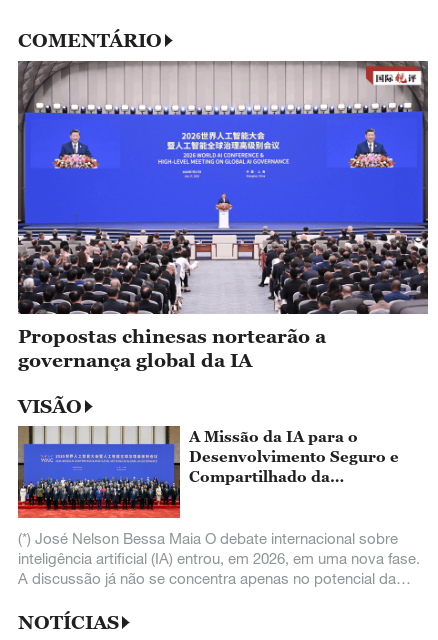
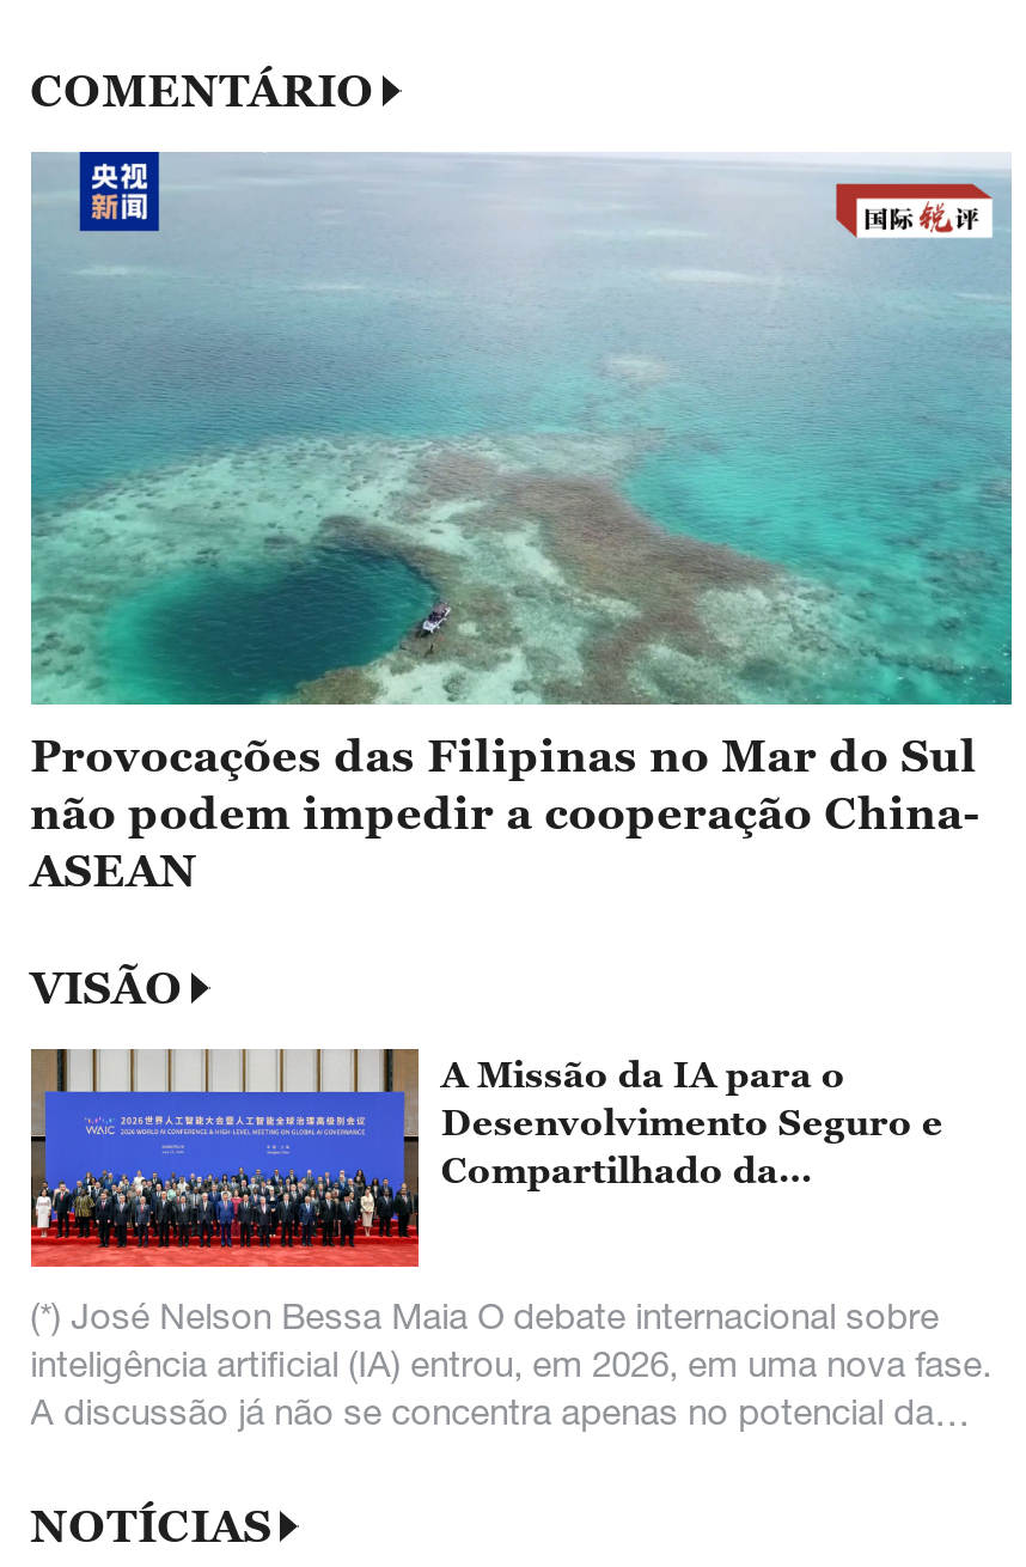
- [image]
- Propostas chinesas nortearão a
- governança global da IA
+ [image]
+ Provocações das Filipinas no Mar do Sul
+ não podem impedir a cooperação China-
+ ASEAN
